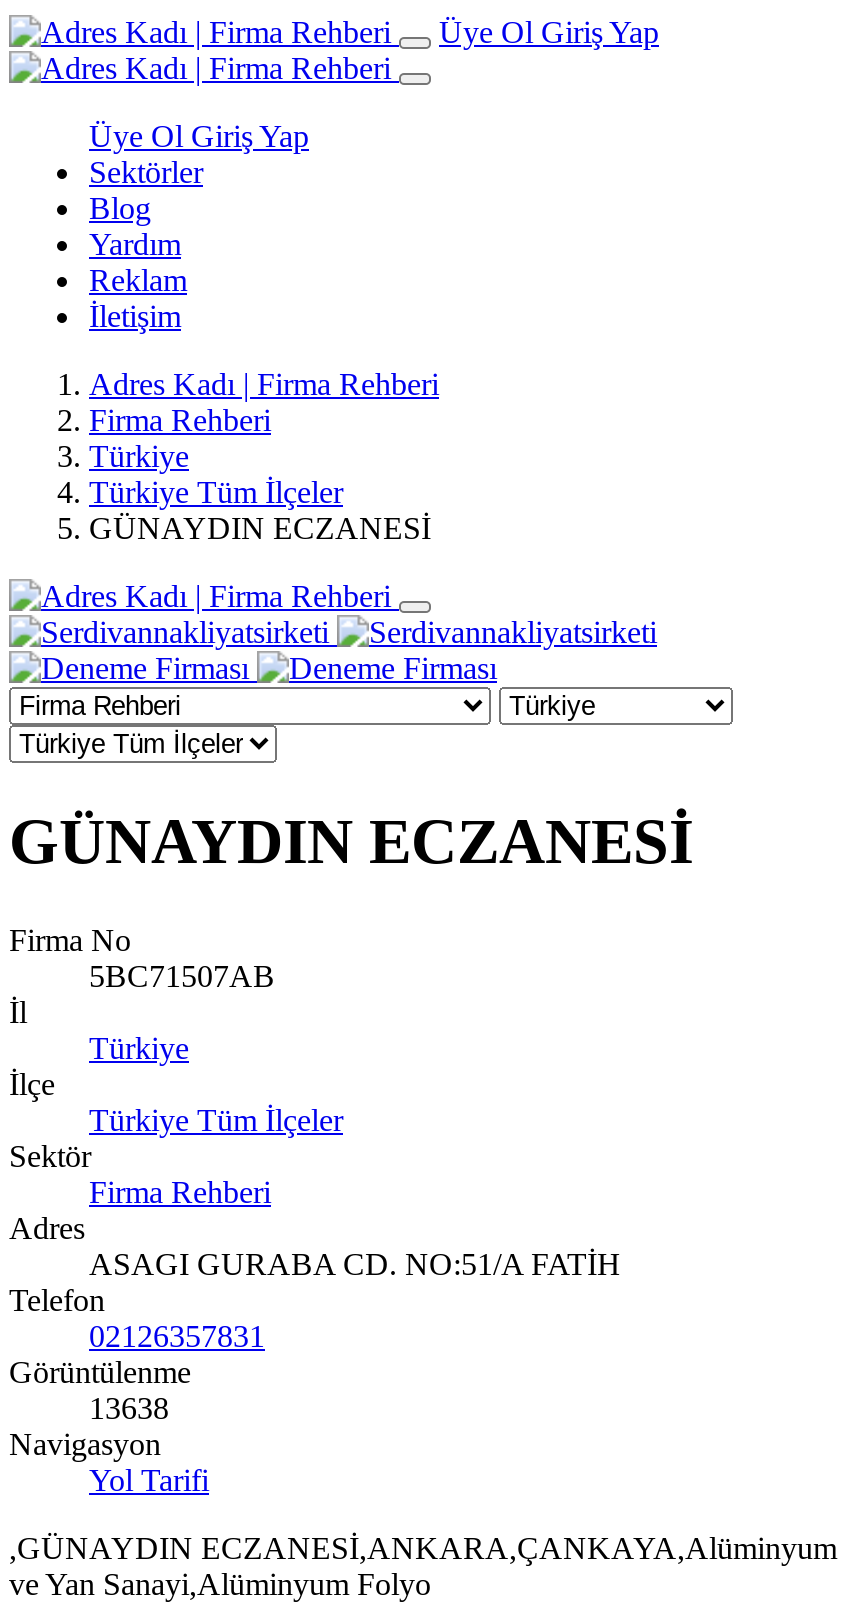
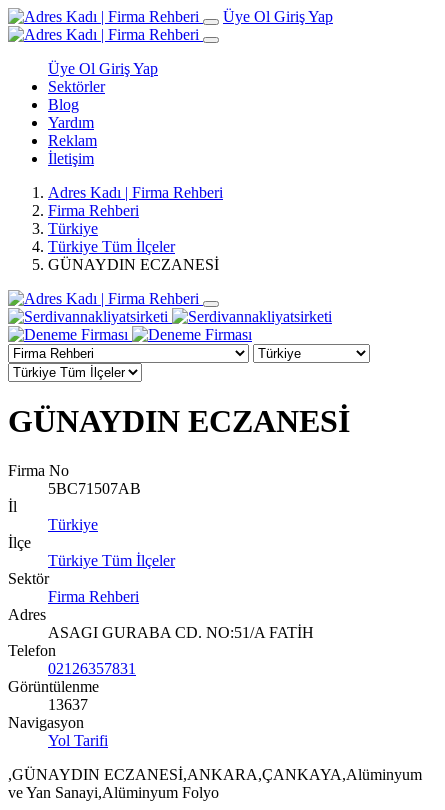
- 13638
+ 13637
